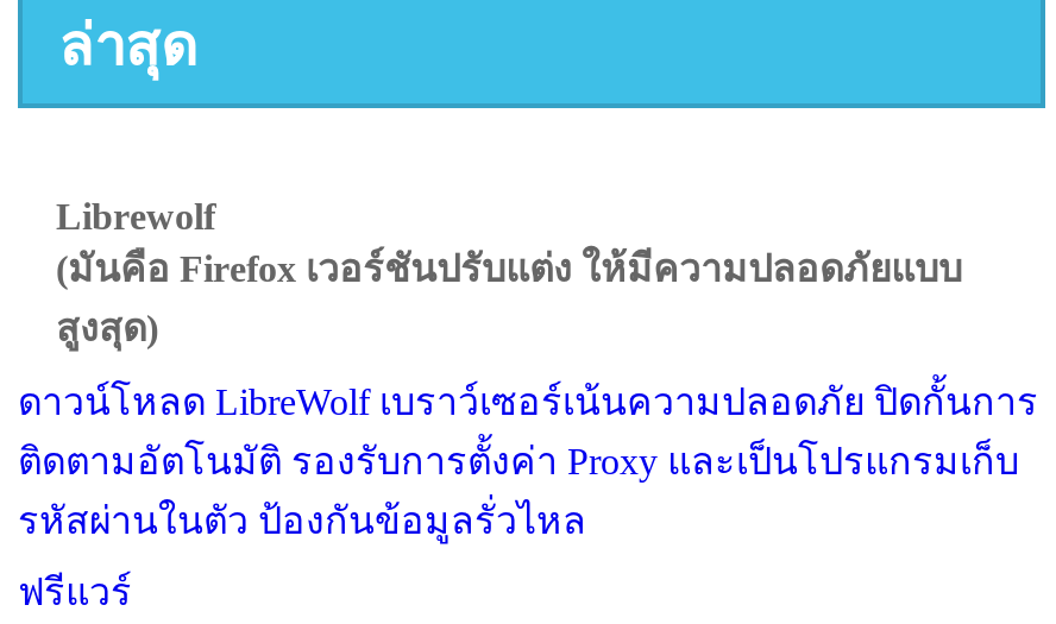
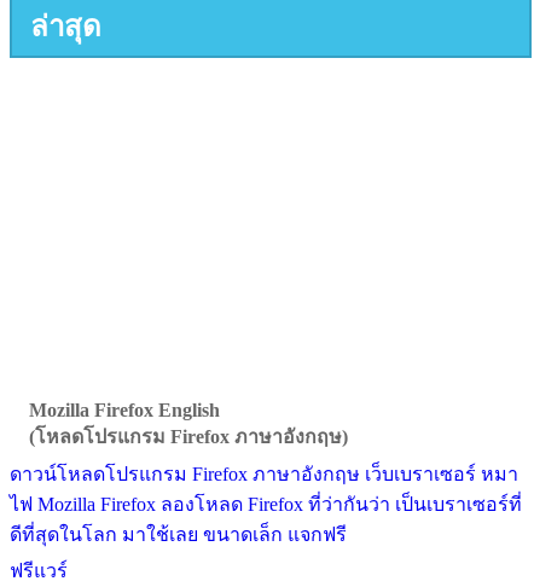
- Librewolf
- (มันคือ Firefox เวอร์ชันปรับแต่ง ให้มีความปลอดภัยแบบ
- สูงสุด)
- ดาวน์โหลด LibreWolf เบราว์เซอร์เน้นความปลอดภัย ปิดกั้นการ
- ติดตามอัตโนมัติ รองรับการตั้งค่า Proxy และเป็นโปรแกรมเก็บ
- รหัสผ่านในตัว ป้องกันข้อมูลรั่วไหล
+ Mozilla Firefox English
+ (โหลดโปรแกรม Firefox ภาษาอังกฤษ)
+ ดาวน์โหลดโปรแกรม Firefox ภาษาอังกฤษ เว็บเบราเซอร์ หมา
+ ไฟ Mozilla Firefox ลองโหลด Firefox ที่ว่ากันว่า เป็นเบราเซอร์ที่
+ ดีที่สุดในโลก มาใช้เลย ขนาดเล็ก แจกฟรี
